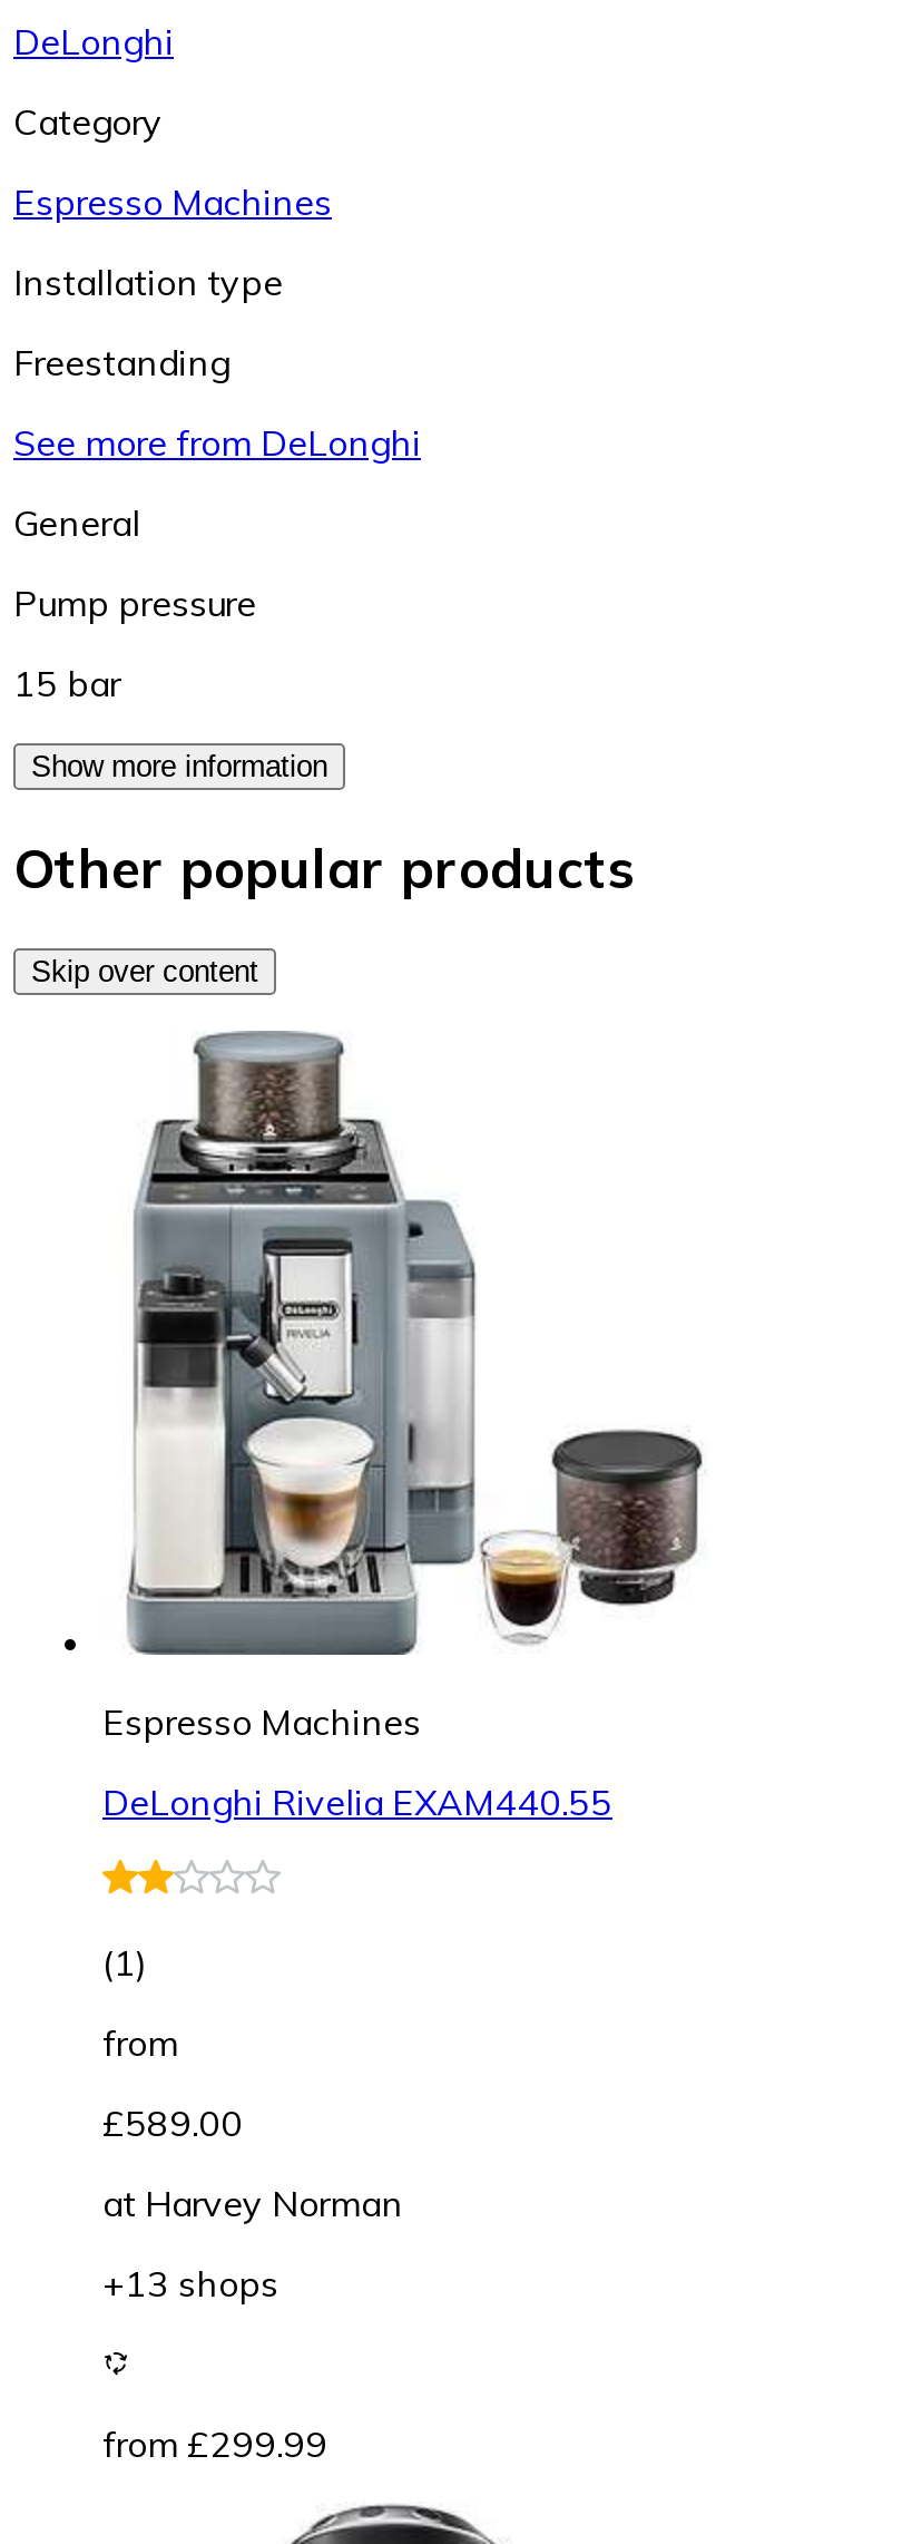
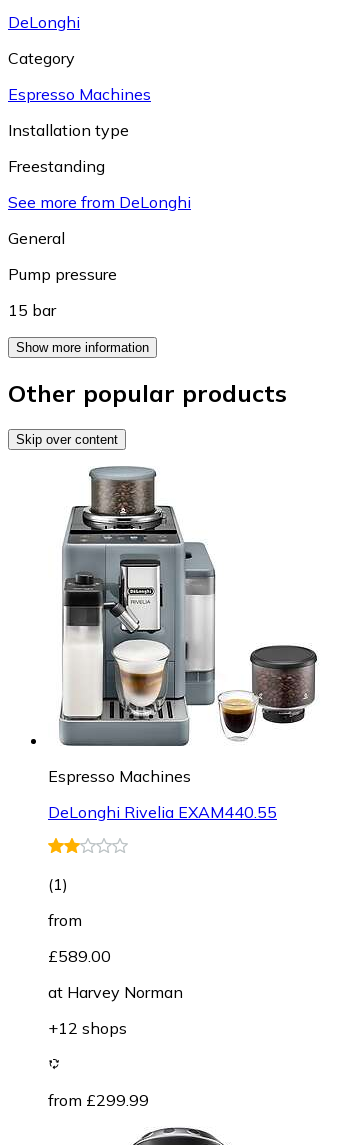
- +13 shops
+ +12 shops
